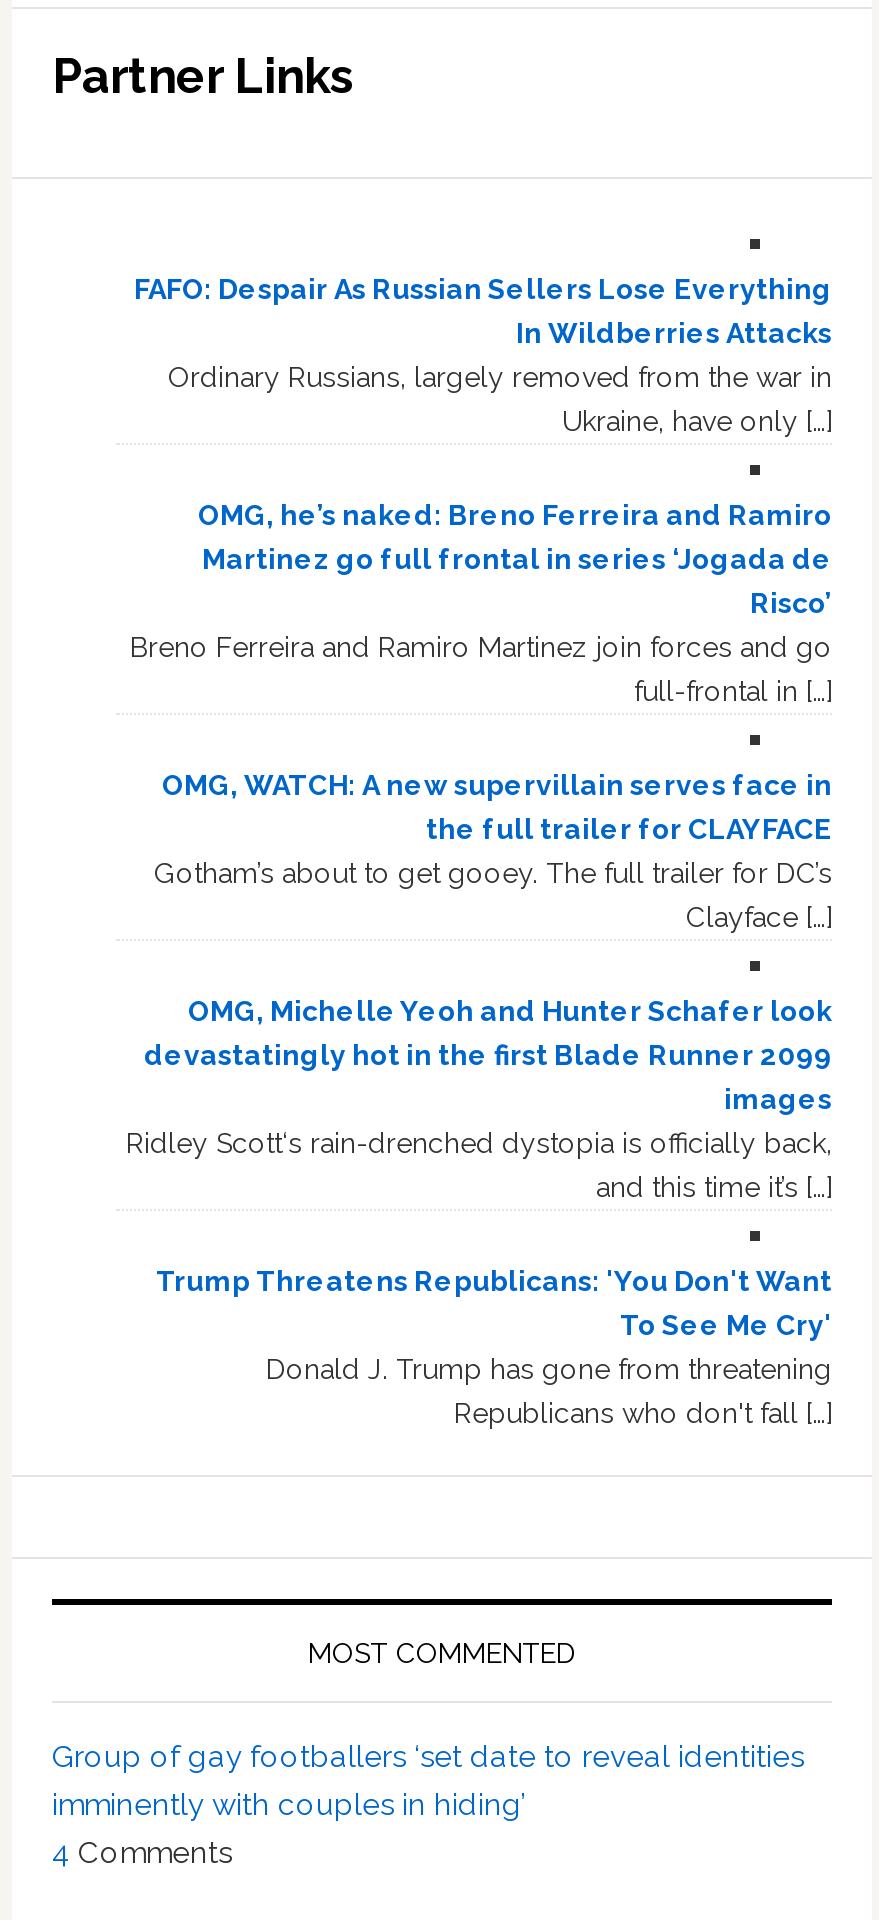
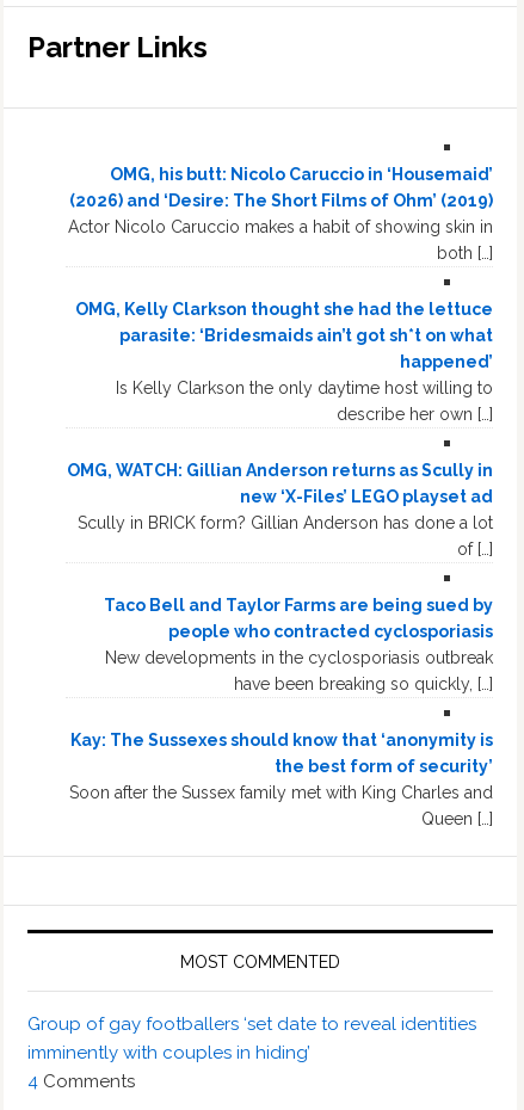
- FAFO: Despair As Russian Sellers Lose Everything
- In Wildberries Attacks
- Ordinary Russians, largely removed from the war in
- Ukraine, have only […]
+ OMG, his butt: Nicolo Caruccio in ‘Housemaid’
+ (2026) and ‘Desire: The Short Films of Ohm’ (2019)
+ Actor Nicolo Caruccio makes a habit of showing skin in
+ both […]

- OMG, he’s naked: Breno Ferreira and Ramiro
- Martinez go full frontal in series ‘Jogada de
- Risco’
- Breno Ferreira and Ramiro Martinez join forces and go
- full-frontal in […]
+ OMG, Kelly Clarkson thought she had the lettuce
+ parasite: ‘Bridesmaids ain’t got sh*t on what
+ happened’
+ Is Kelly Clarkson the only daytime host willing to
+ describe her own […]

- OMG, WATCH: A new supervillain serves face in
- the full trailer for CLAYFACE
- Gotham’s about to get gooey. The full trailer for DC’s
- Clayface […]
+ OMG, WATCH: Gillian Anderson returns as Scully in
+ new ‘X-Files’ LEGO playset ad
+ Scully in BRICK form? Gillian Anderson has done a lot
+ of […]

- OMG, Michelle Yeoh and Hunter Schafer look
- devastatingly hot in the first Blade Runner 2099
- images
- Ridley Scott‘s rain-drenched dystopia is officially back,
- and this time it’s […]
+ Taco Bell and Taylor Farms are being sued by
+ people who contracted cyclosporiasis
+ New developments in the cyclosporiasis outbreak
+ have been breaking so quickly, […]

- Trump Threatens Republicans: 'You Don't Want
- To See Me Cry'
- Donald J. Trump has gone from threatening
- Republicans who don't fall […]
+ Kay: The Sussexes should know that ‘anonymity is
+ the best form of security’
+ Soon after the Sussex family met with King Charles and
+ Queen […]
